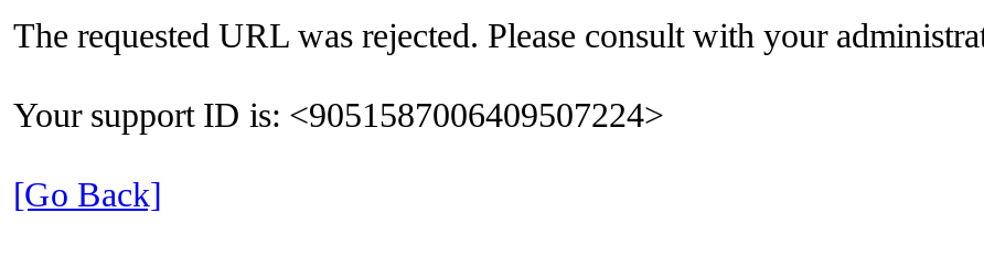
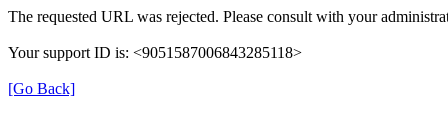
- Your support ID is: <9051587006409507224>
+ Your support ID is: <9051587006843285118>
